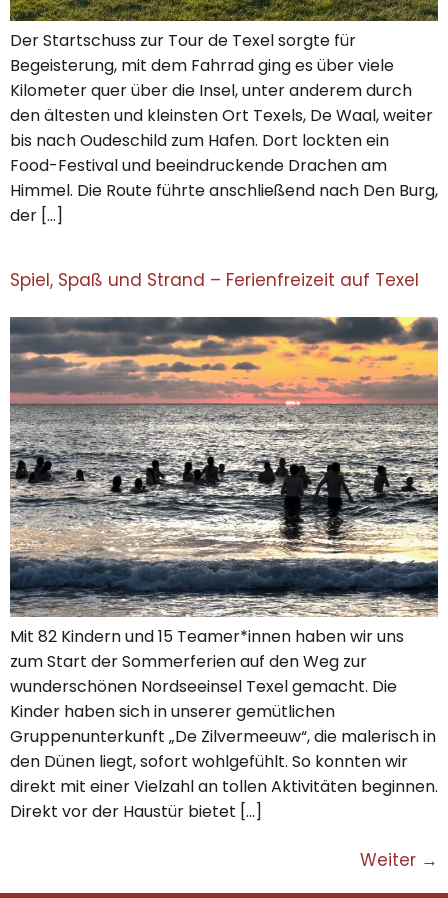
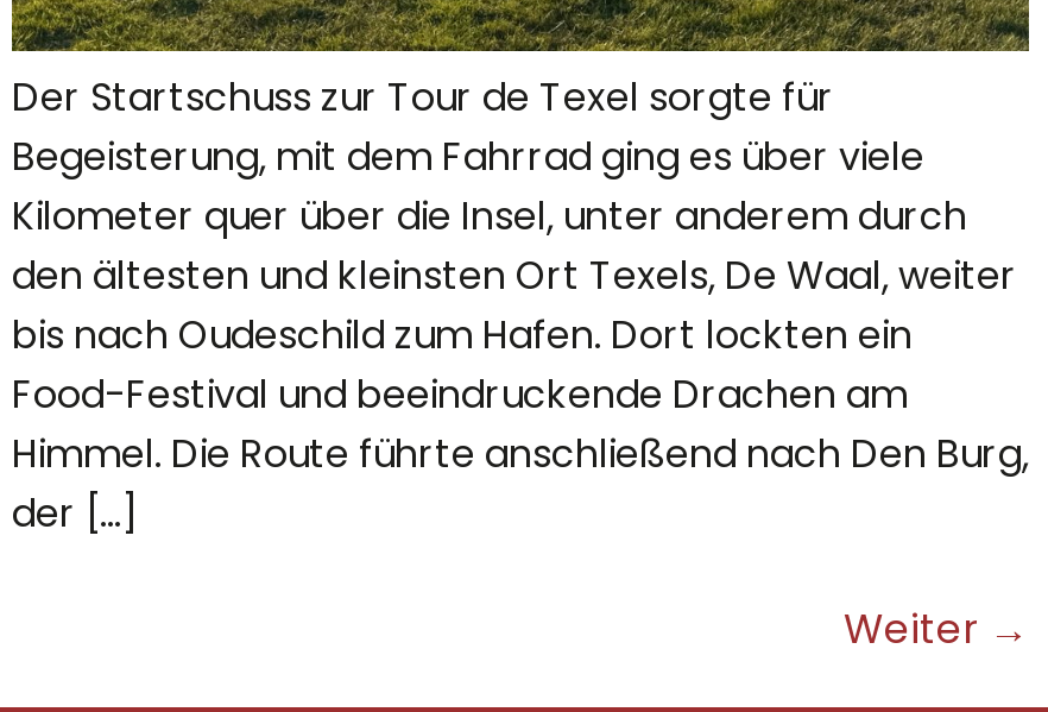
- Spiel, Spaß und Strand – Ferienfreizeit auf Texel

- [image]
- Mit 82 Kindern und 15 Teamer*innen haben wir uns
- zum Start der Sommerferien auf den Weg zur
- wunderschönen Nordseeinsel Texel gemacht. Die
- Kinder haben sich in unserer gemütlichen
- Gruppenunterkunft „De Zilvermeeuw“, die malerisch in
- den Dünen liegt, sofort wohlgefühlt. So konnten wir
- direkt mit einer Vielzahl an tollen Aktivitäten beginnen.
- Direkt vor der Haustür bietet […]
